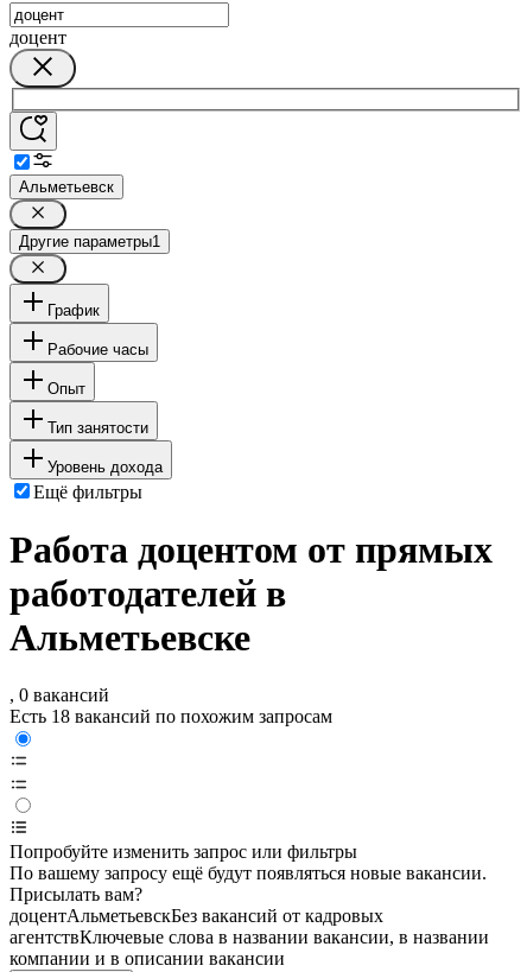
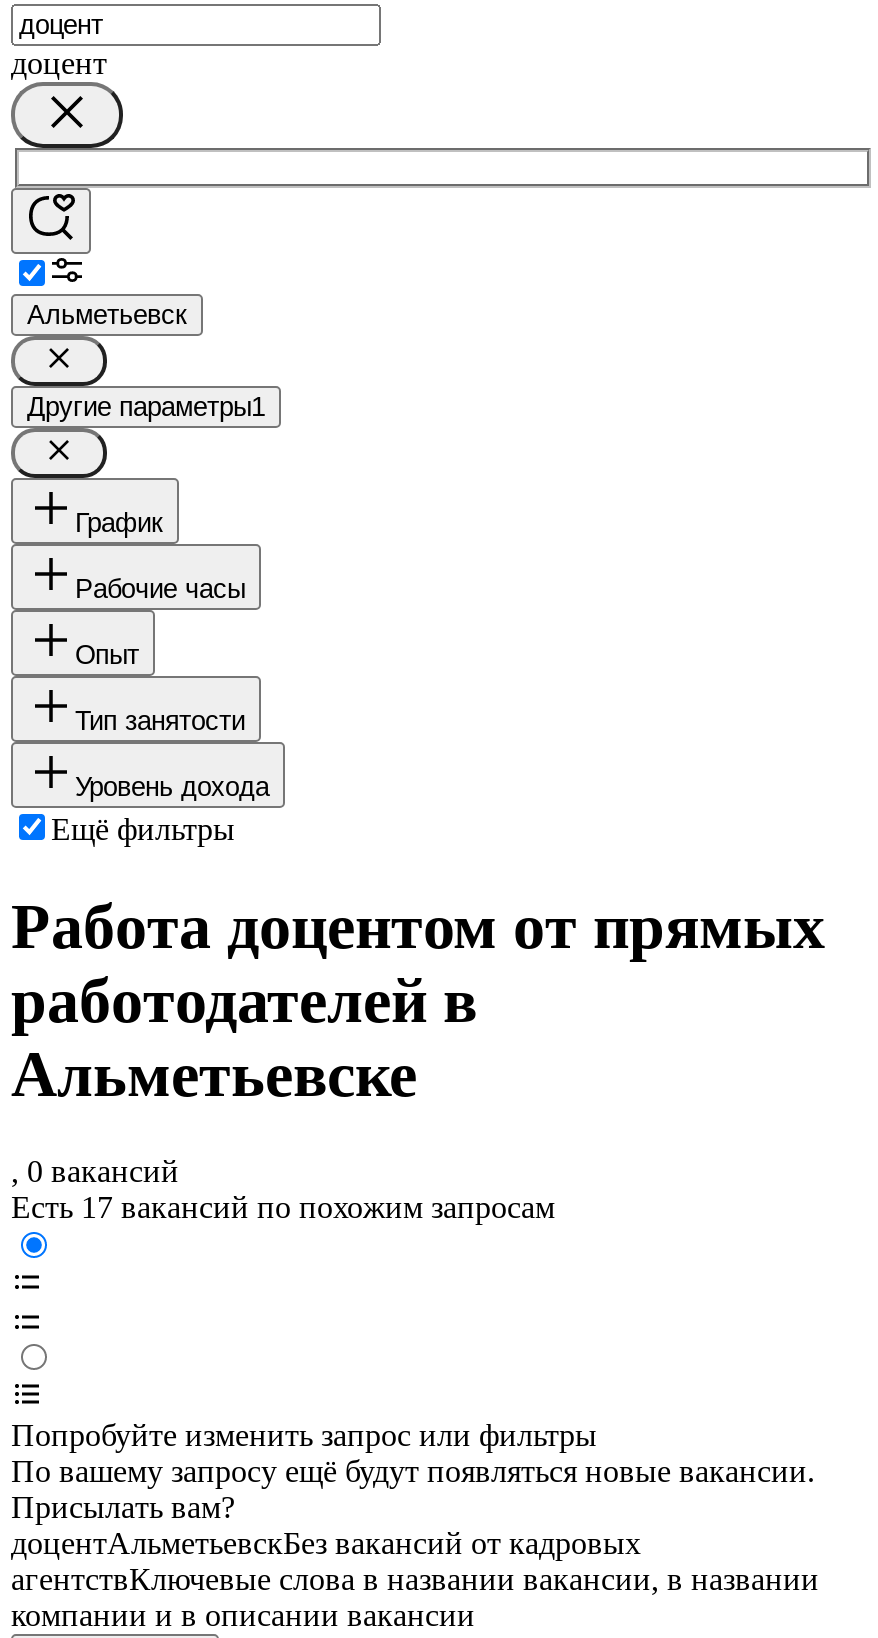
- Есть 18 вакансий по похожим запросам
+ Есть 17 вакансий по похожим запросам
